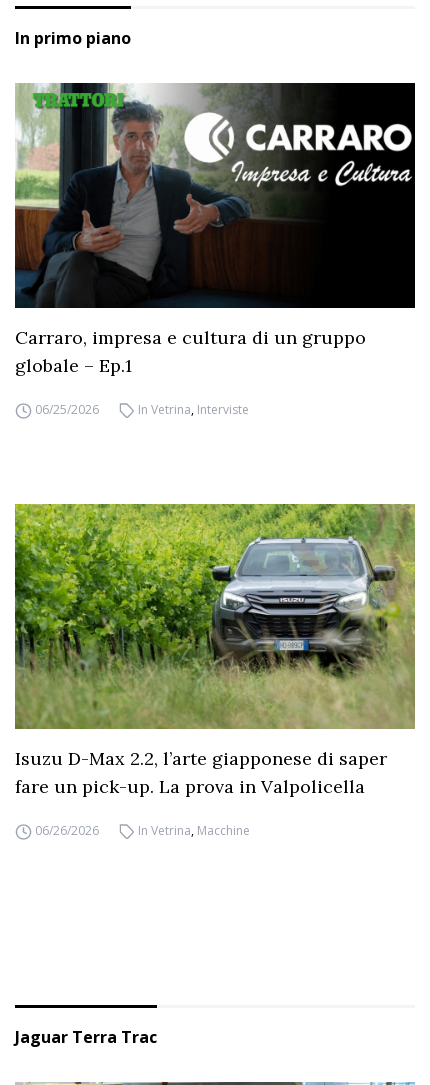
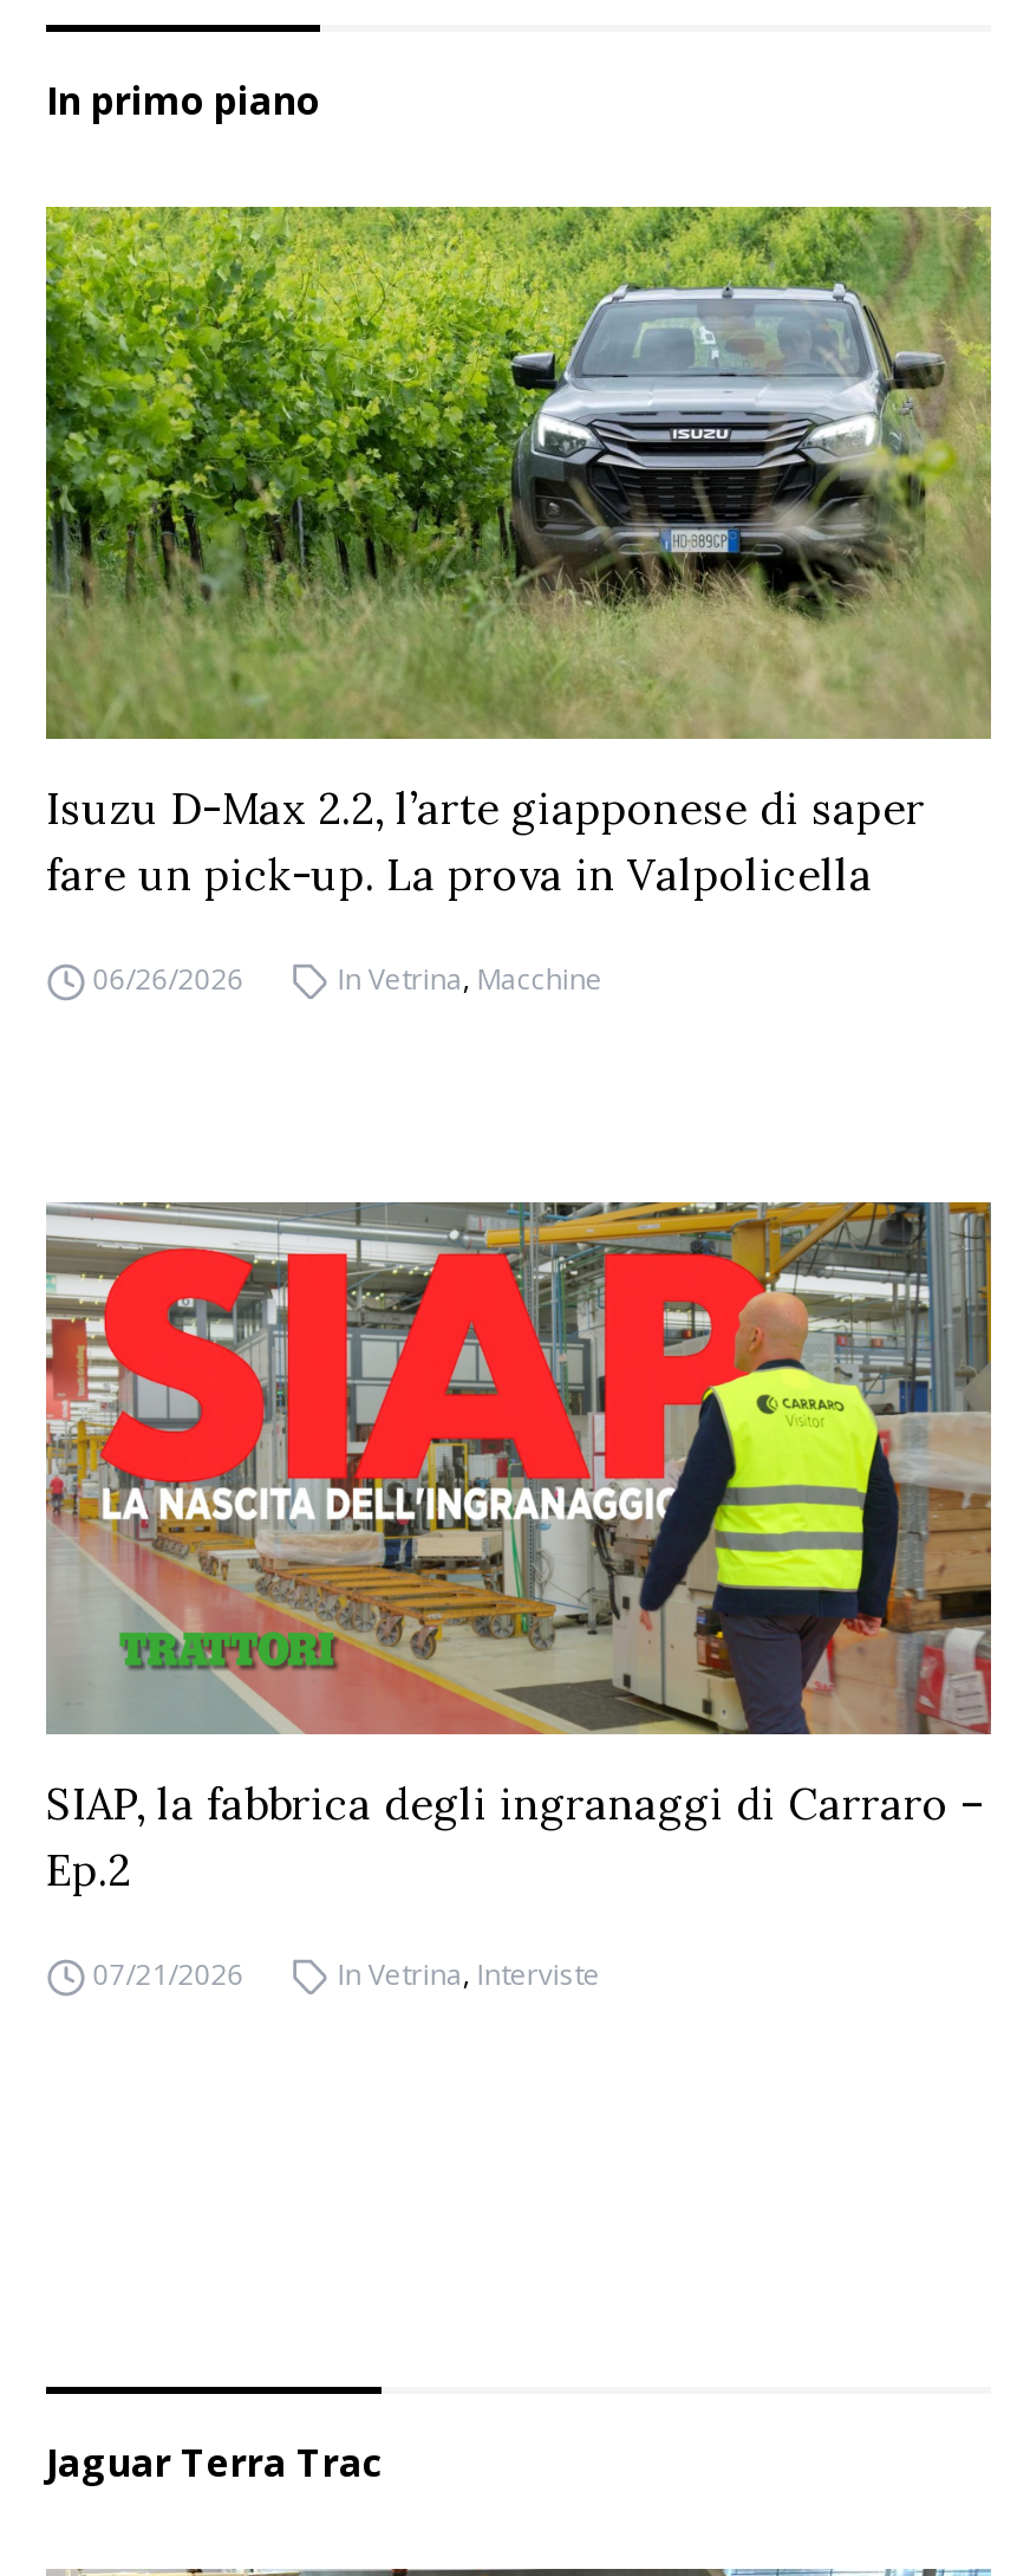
- [image]
- Carraro, impresa e cultura di un gruppo
- globale – Ep.1
- 06/25/2026

moved down: In Vetrina, Interviste

moved up: [image] | Isuzu D-Max 2.2, l’arte giapponese di saper | fare un pick-up. La prova in Valpolicella | 06/26/2026 | In Vetrina, Macchine

+ [image]
+ SIAP, la fabbrica degli ingranaggi di Carraro –
+ Ep.2
+ 07/21/2026
